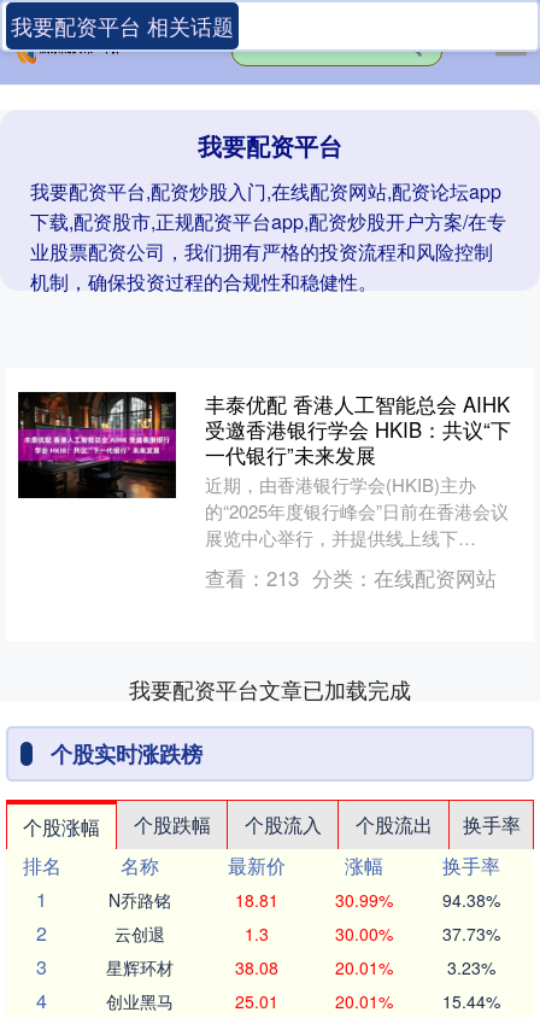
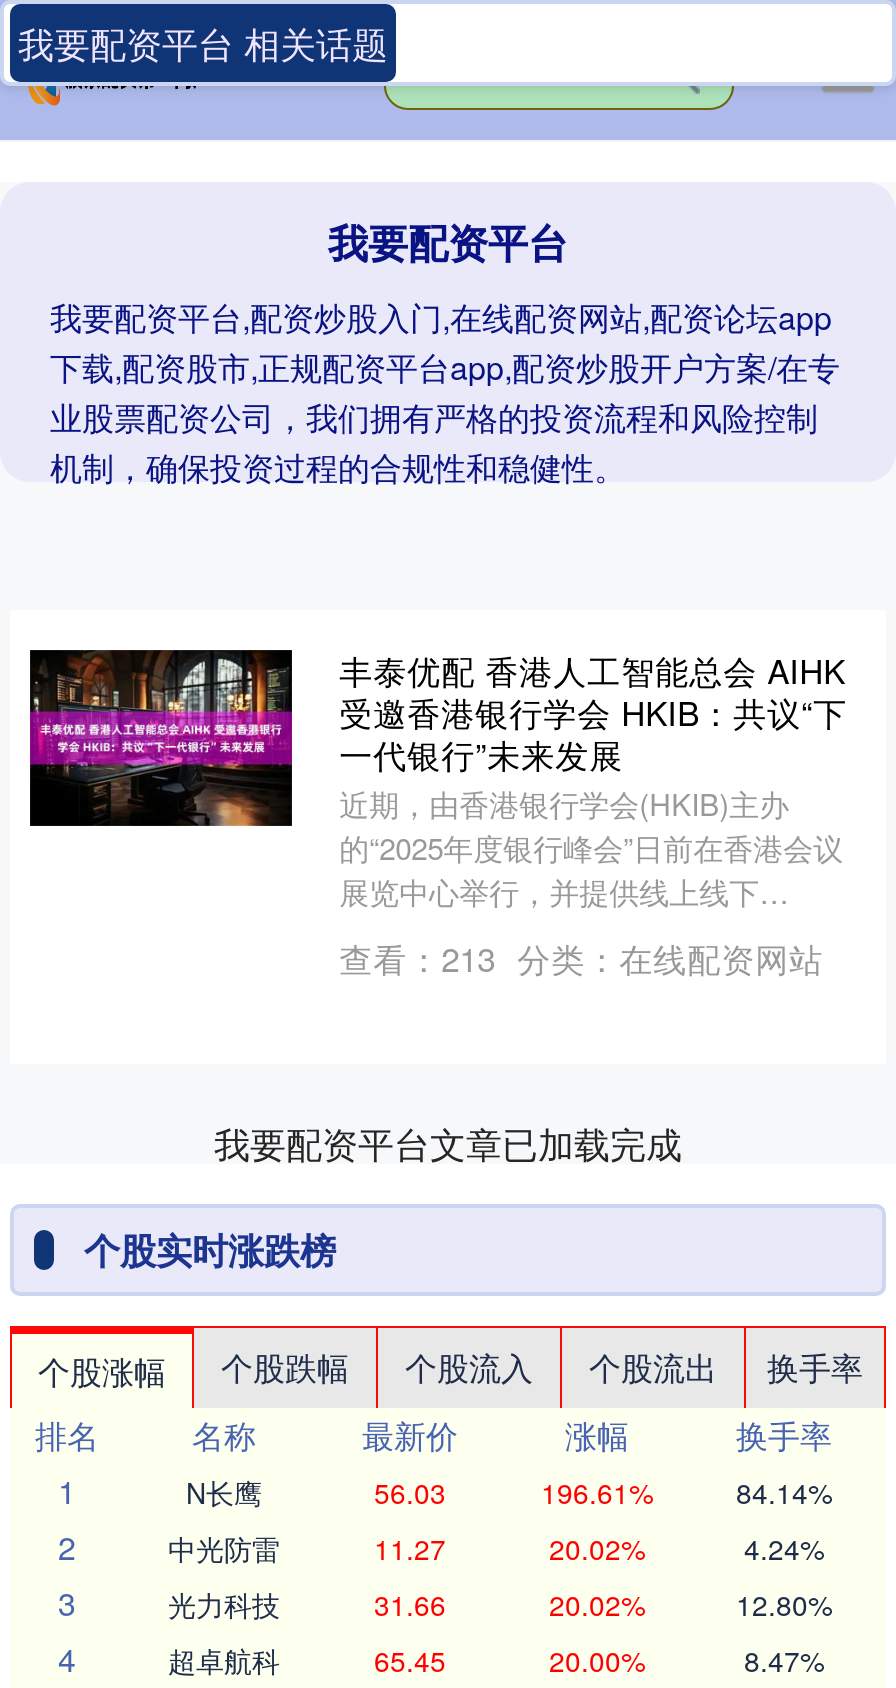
- N乔路铭
- 18.81
- 30.99%
- 94.38%
+ N长鹰
+ 56.03
+ 196.61%
+ 84.14%

- 云创退
- 1.3
- 30.00%
- 37.73%
+ 中光防雷
+ 11.27
+ 20.02%
+ 4.24%

- 星辉环材
- 38.08
- 20.01%
- 3.23%
+ 光力科技
+ 31.66
+ 20.02%
+ 12.80%

- 创业黑马
- 25.01
- 20.01%
- 15.44%
+ 超卓航科
+ 65.45
+ 20.00%
+ 8.47%
